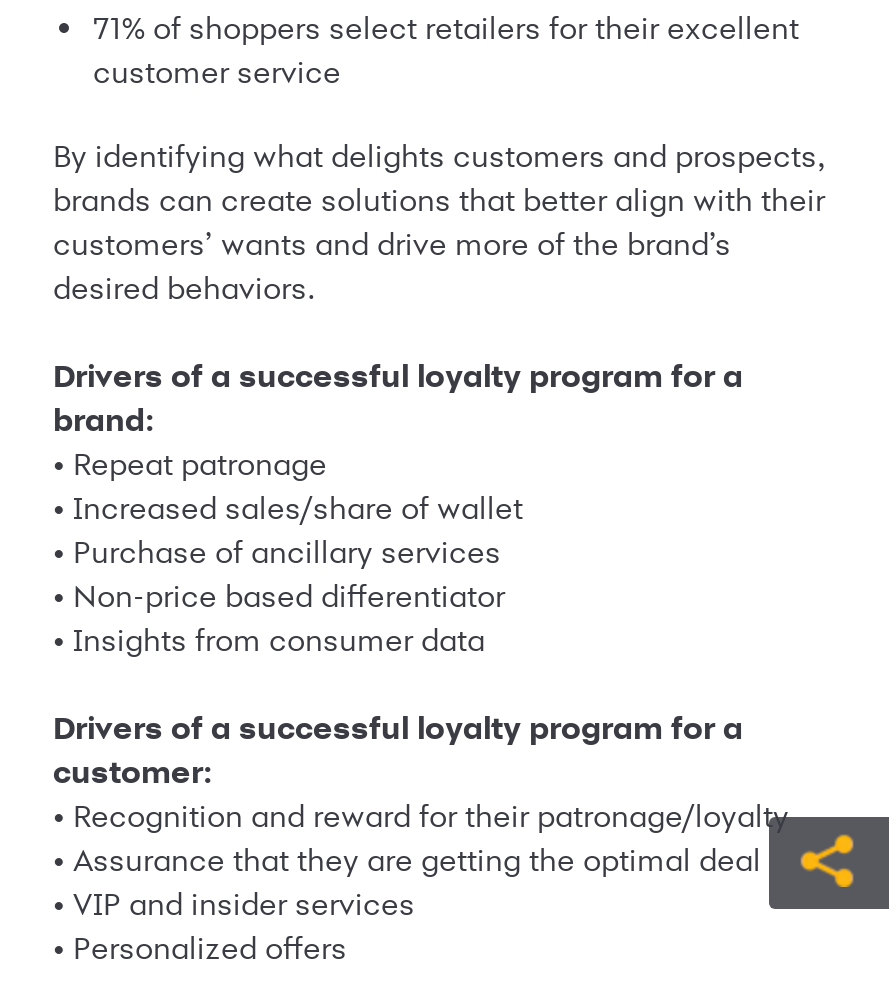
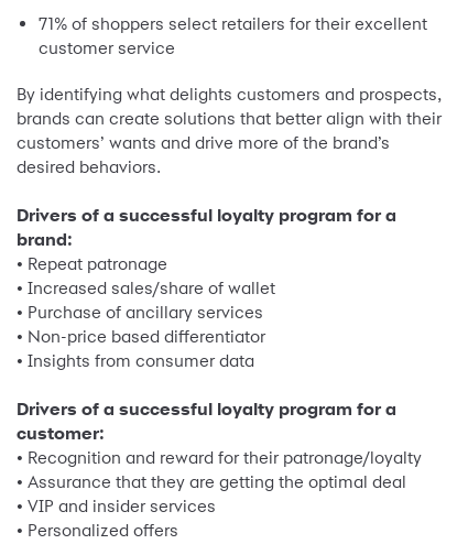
- [image]
